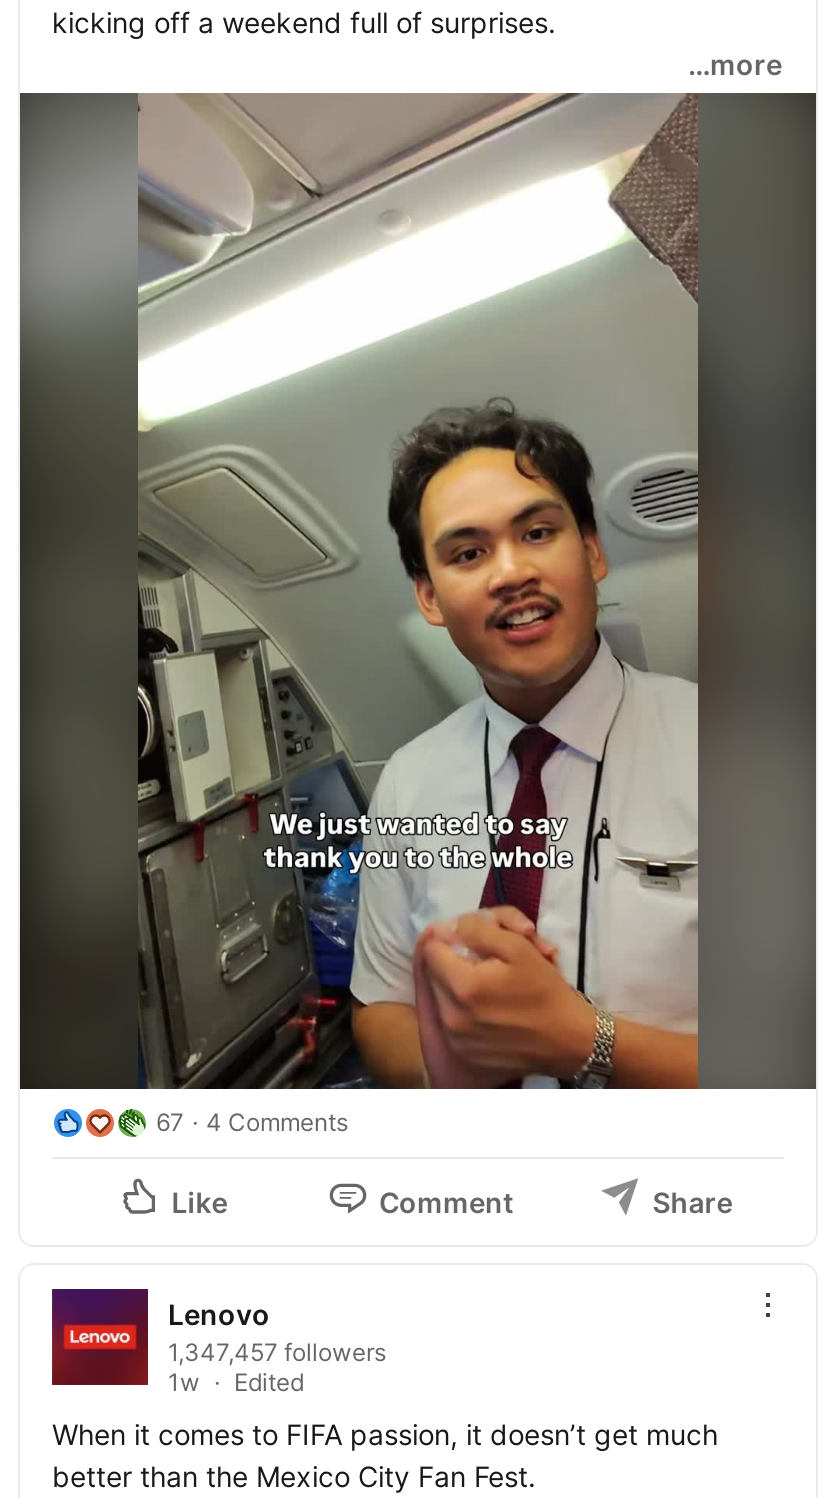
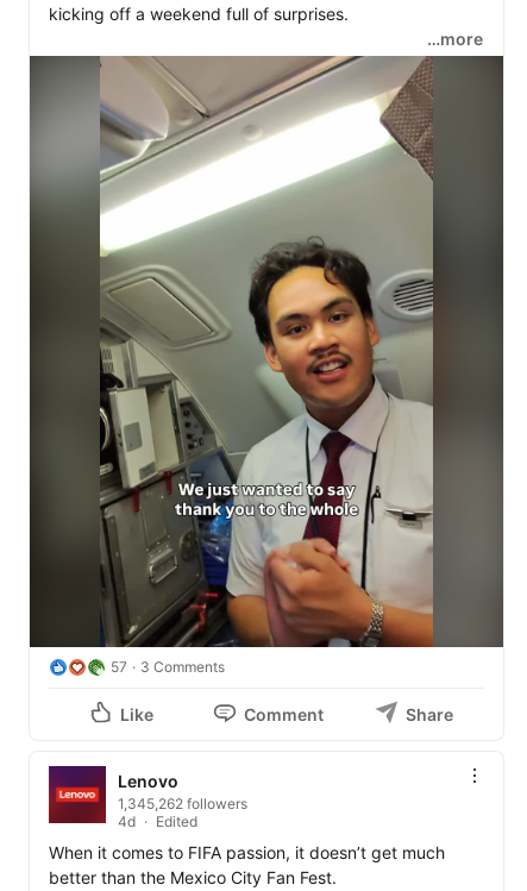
- 67
+ 57

- 4 Comments
+ 3 Comments

- 1,347,457 followers
- 1w
+ 1,345,262 followers
+ 4d
